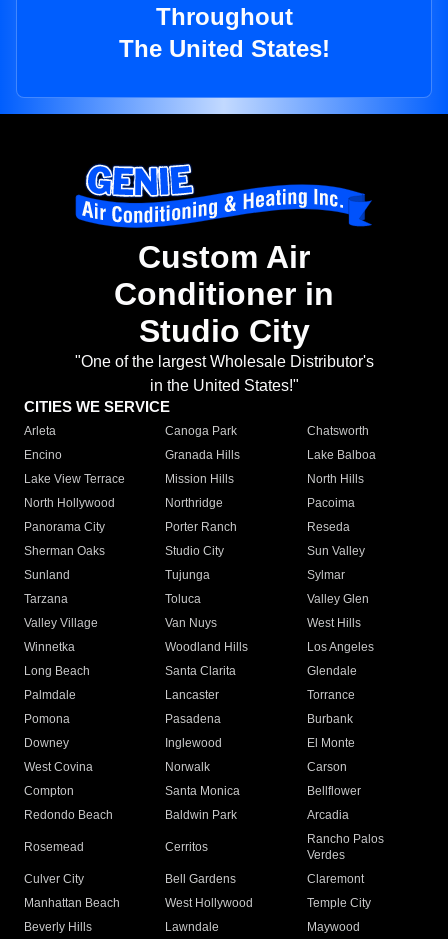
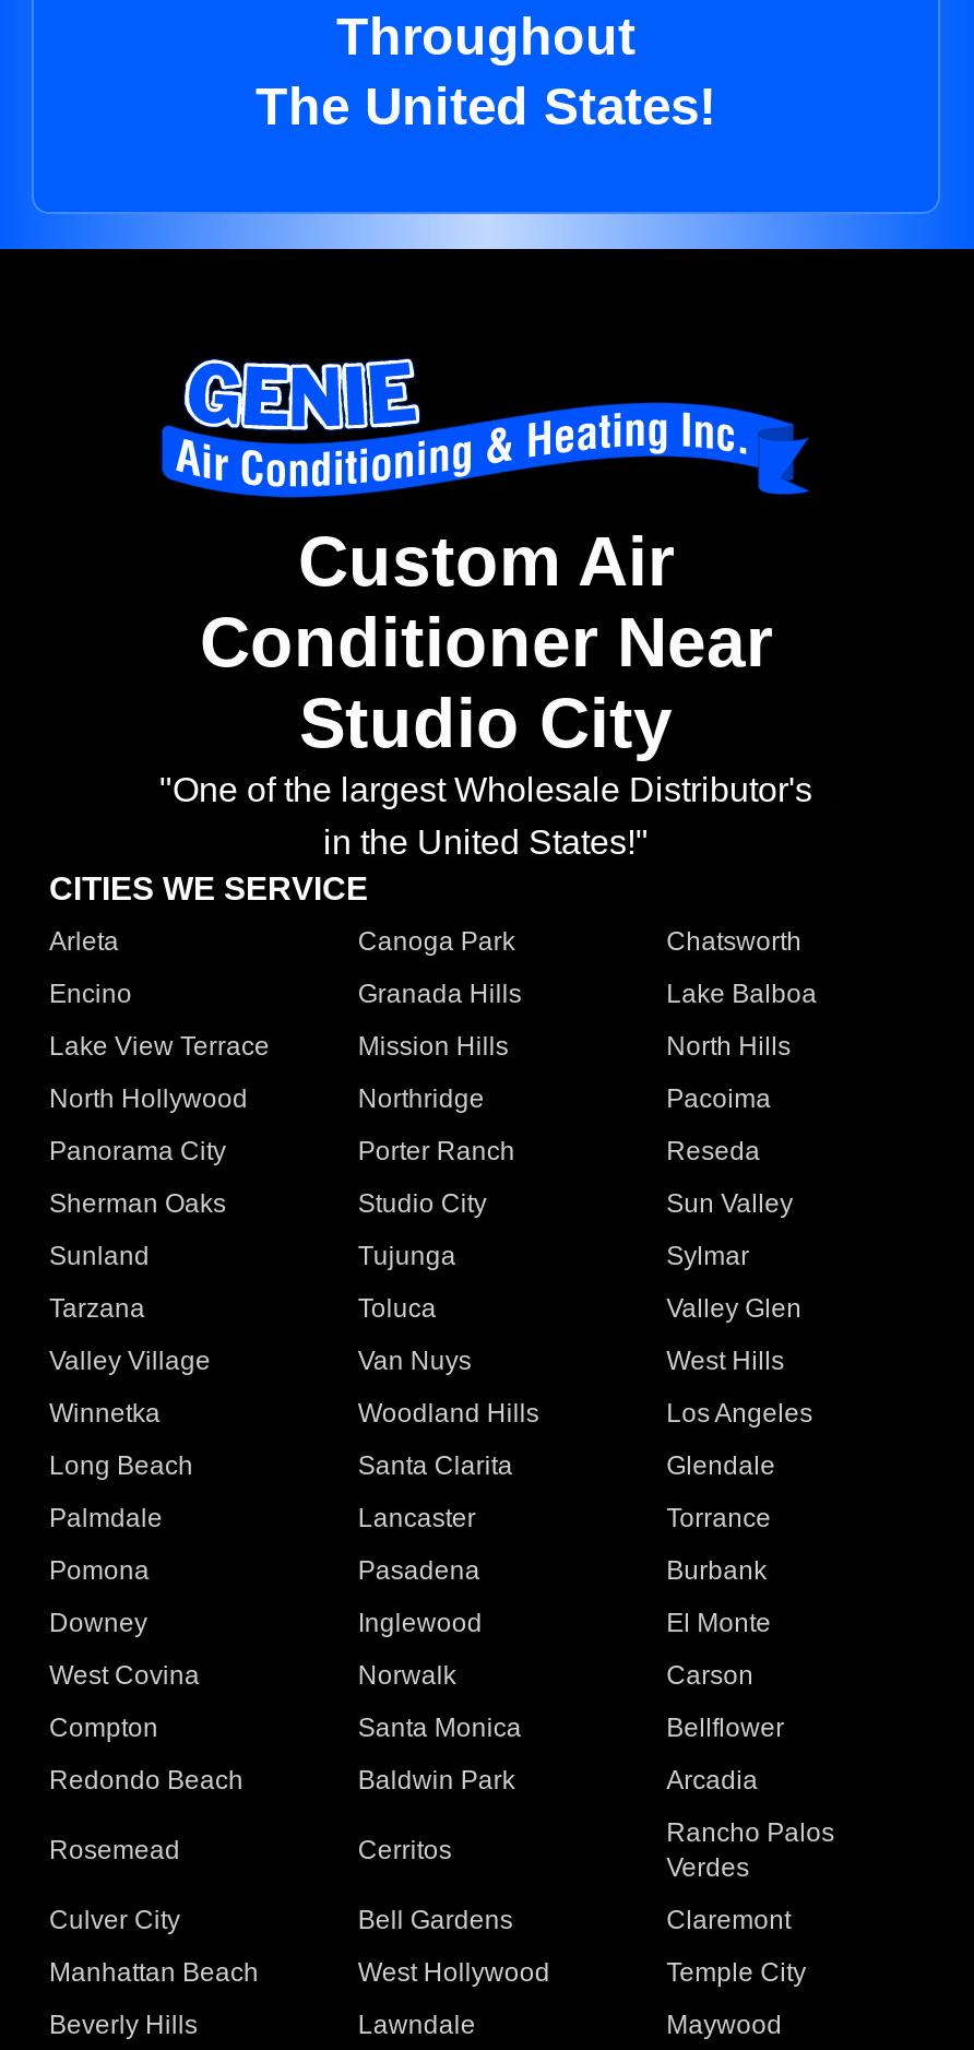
- Conditioner in
+ Conditioner Near
